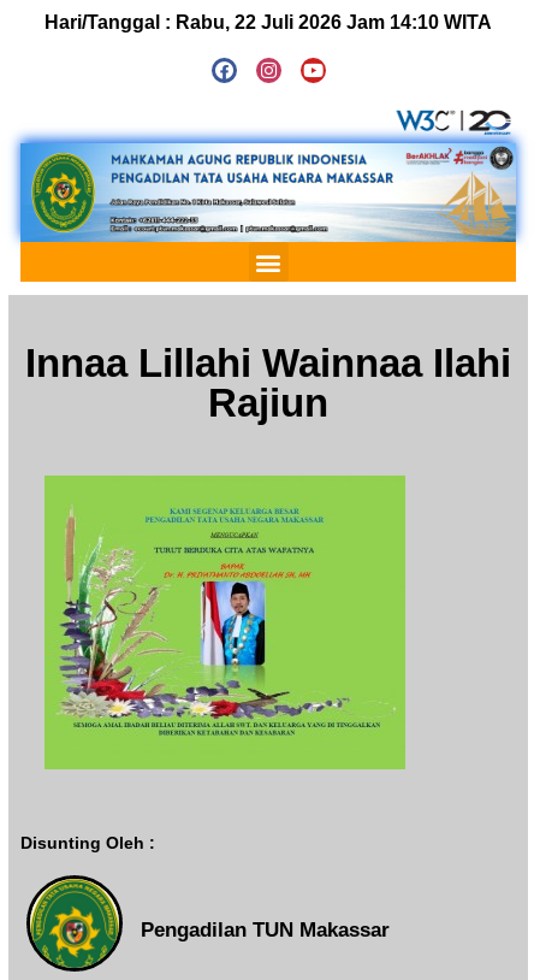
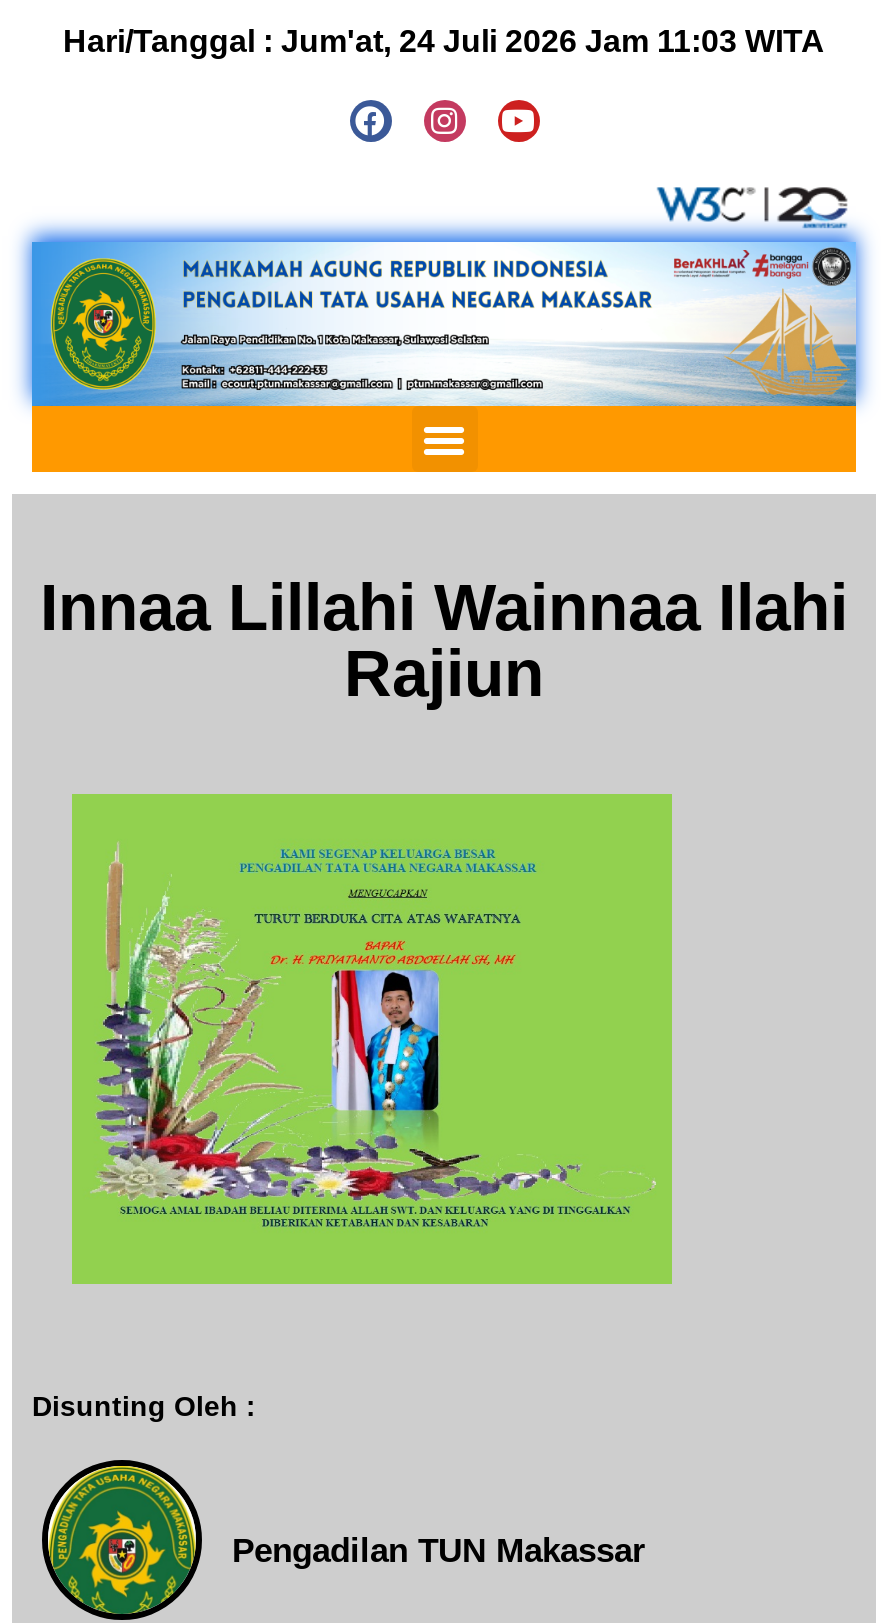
- Hari/Tanggal : Rabu, 22 Juli 2026 Jam 14:10 WITA
+ Hari/Tanggal : Jum'at, 24 Juli 2026 Jam 11:03 WITA
